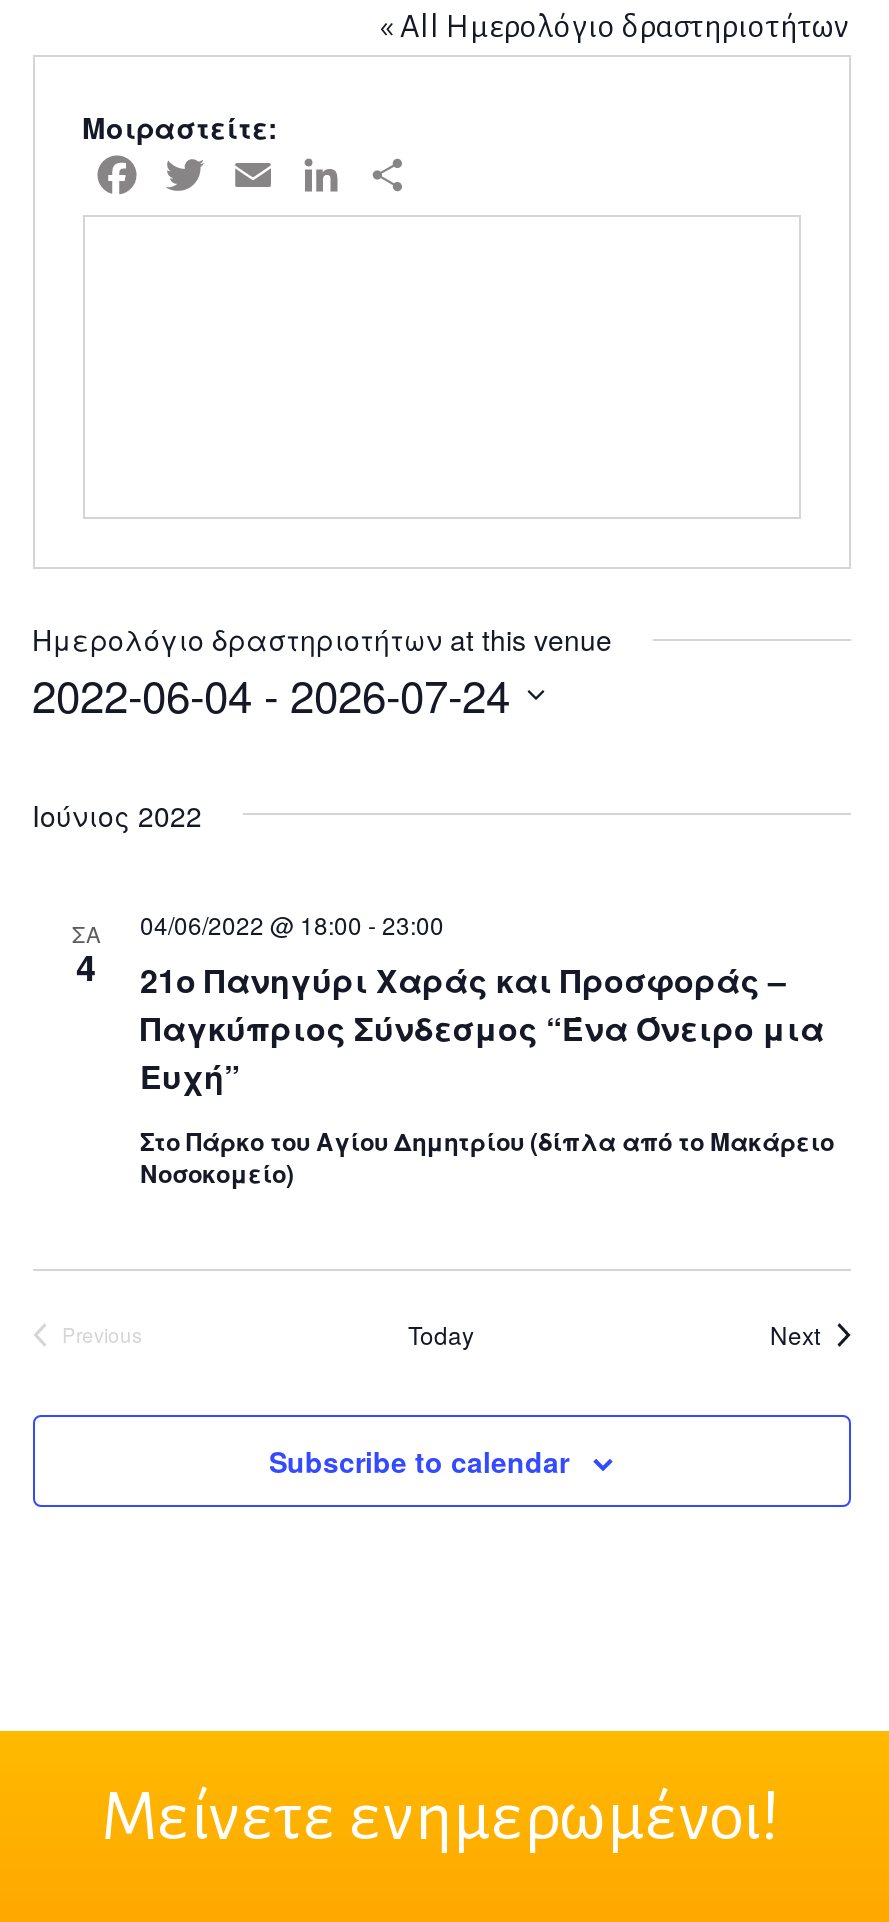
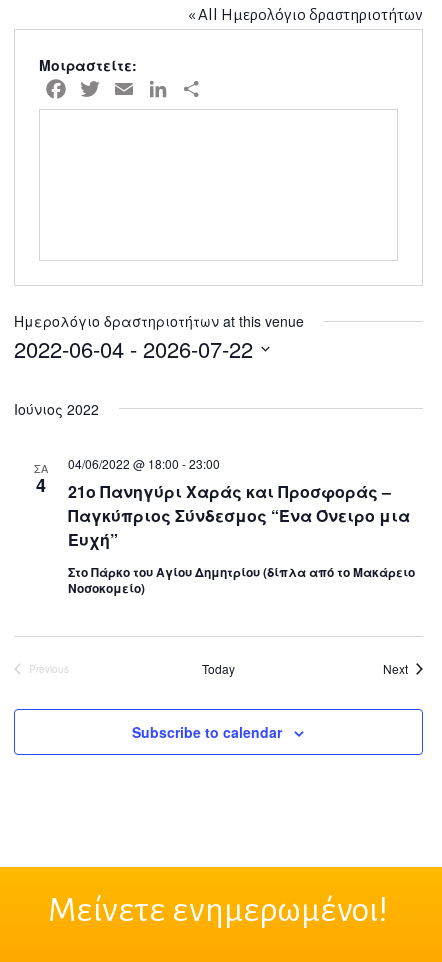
- 2022-06-04 - 2026-07-24
+ 2022-06-04 - 2026-07-22
